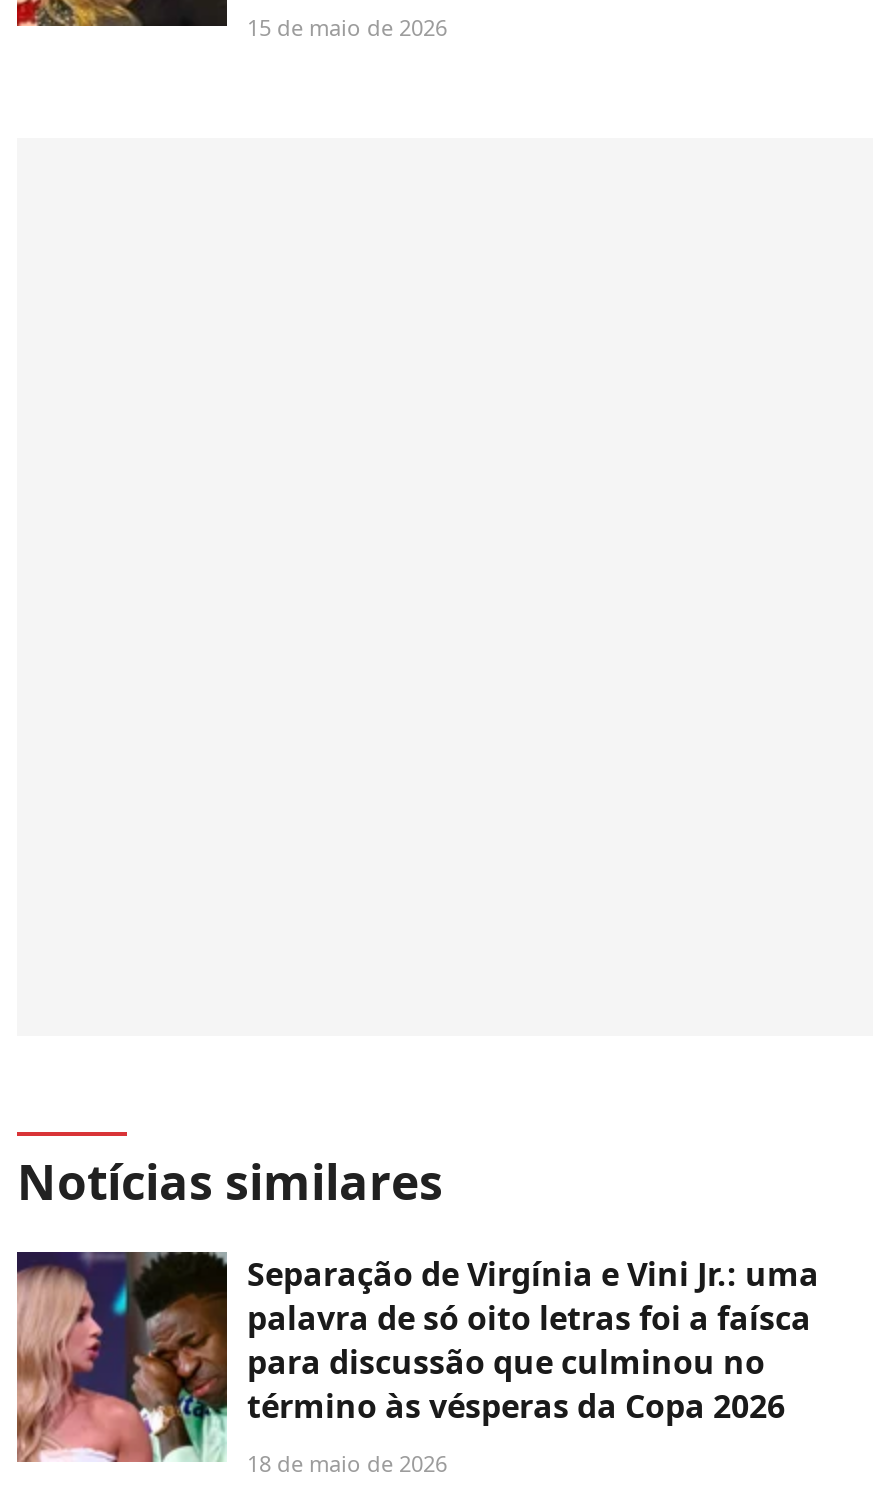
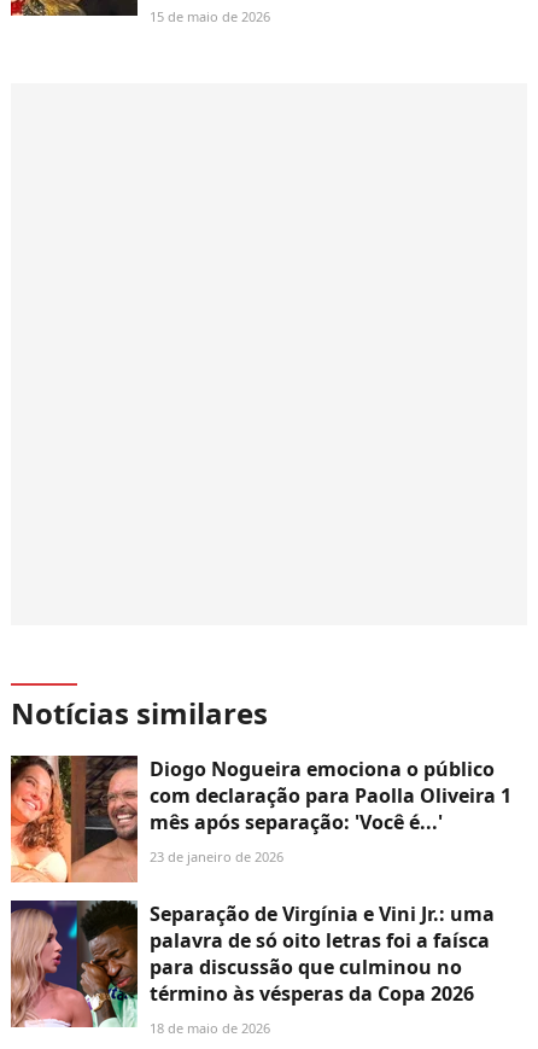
+ [image]
+ Diogo Nogueira emociona o público
+ com declaração para Paolla Oliveira 1
+ mês após separação: 'Você é...'
+ 23 de janeiro de 2026
